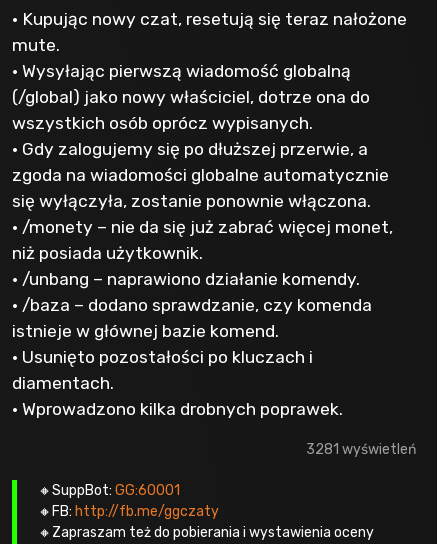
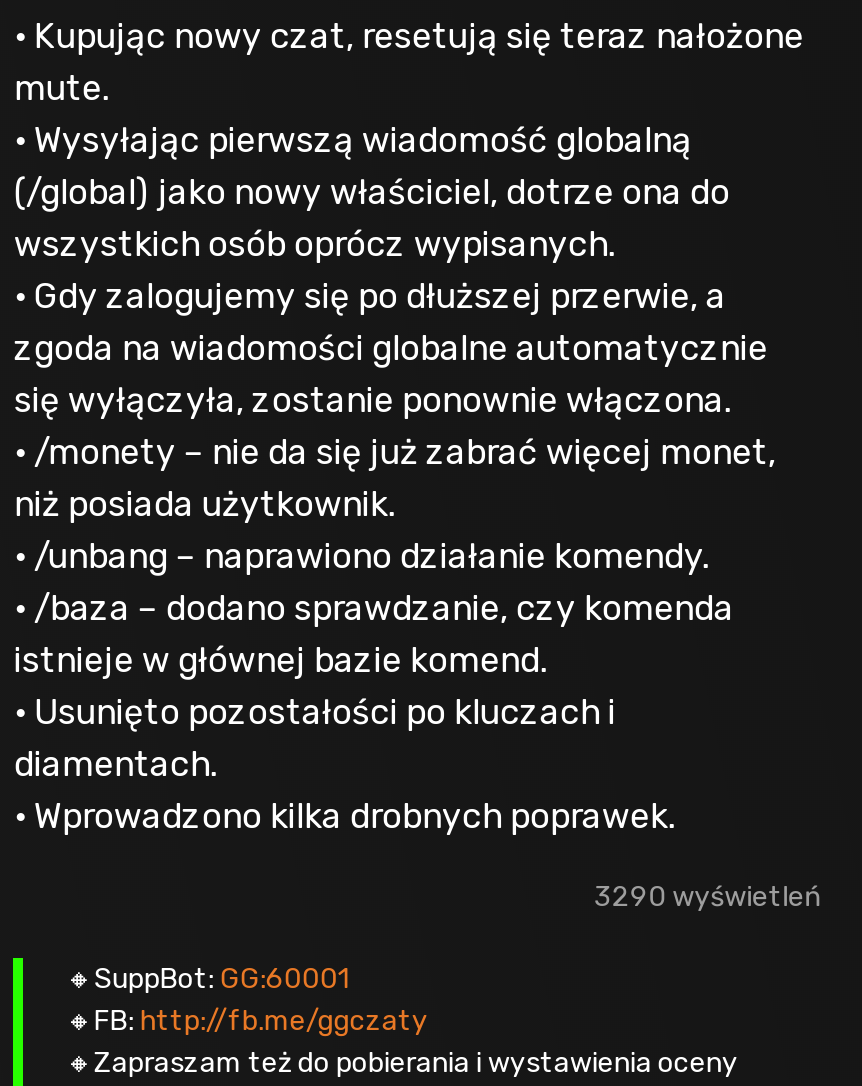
- 3281 wyświetleń
+ 3290 wyświetleń
